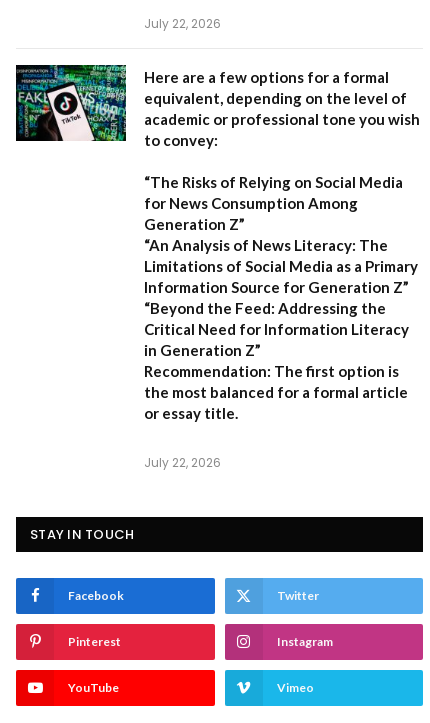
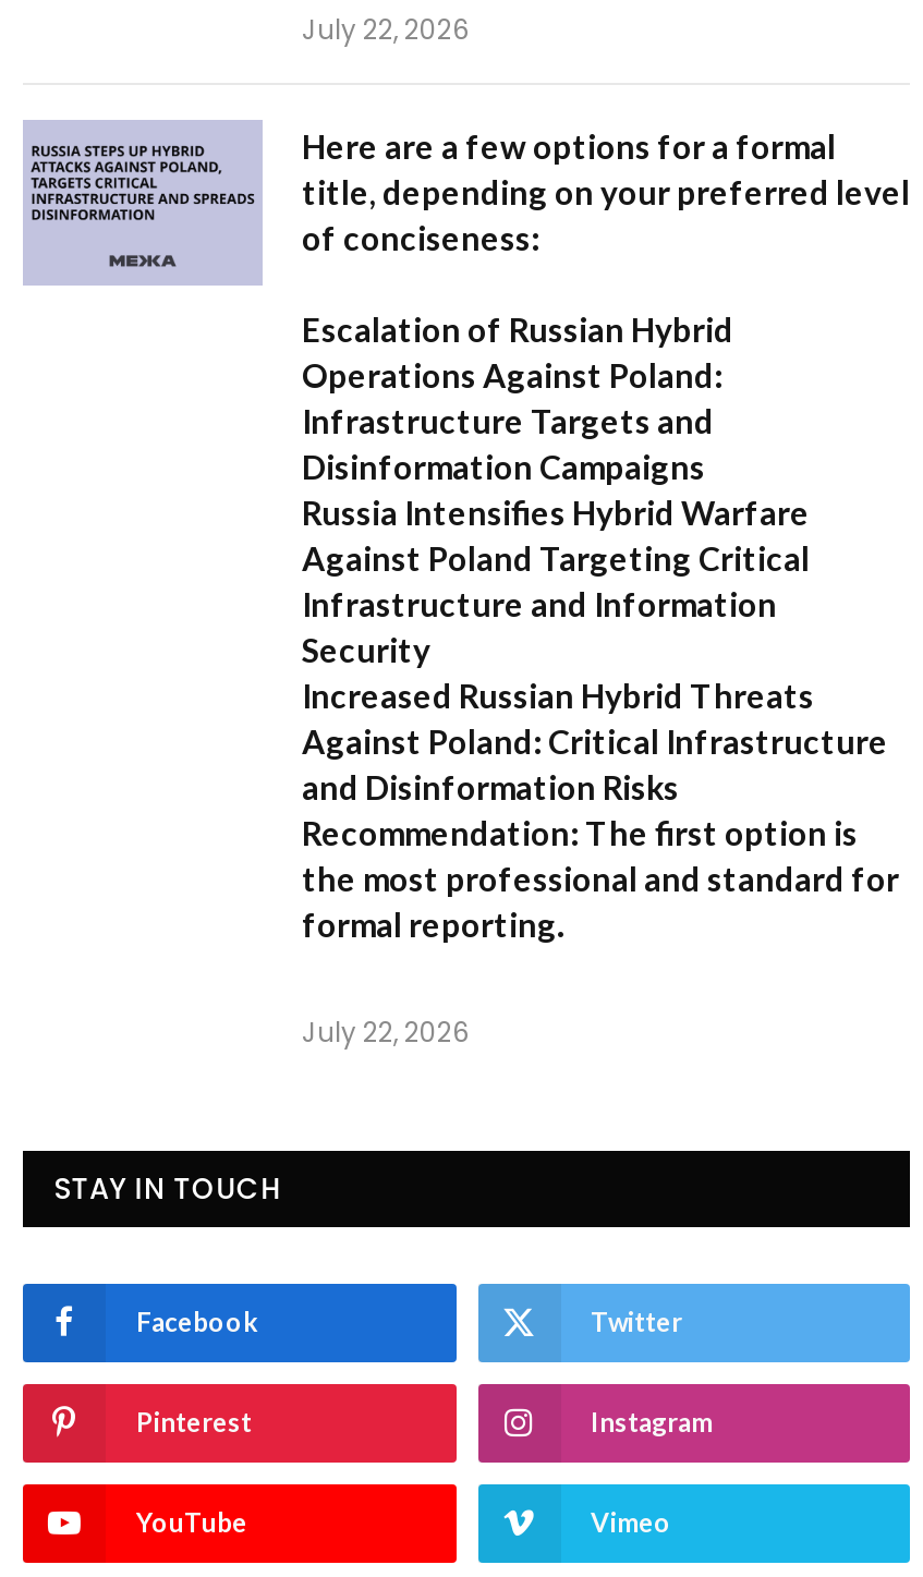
- [image]
- equivalent, depending on the level of
- academic or professional tone you wish
- to convey:
+ [image]
+ title, depending on your preferred level
+ of conciseness:

- “The Risks of Relying on Social Media
- for News Consumption Among
- Generation Z”
- “An Analysis of News Literacy: The
- Limitations of Social Media as a Primary
- Information Source for Generation Z”
- “Beyond the Feed: Addressing the
- Critical Need for Information Literacy
- in Generation Z”
+ Escalation of Russian Hybrid
+ Operations Against Poland:
+ Infrastructure Targets and
+ Disinformation Campaigns
+ Russia Intensifies Hybrid Warfare
+ Against Poland Targeting Critical
+ Infrastructure and Information
+ Security
+ Increased Russian Hybrid Threats
+ Against Poland: Critical Infrastructure
+ and Disinformation Risks

- the most balanced for a formal article
- or essay title.
+ the most professional and standard for
+ formal reporting.
